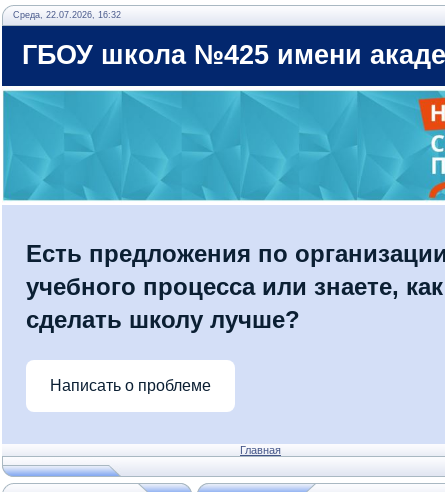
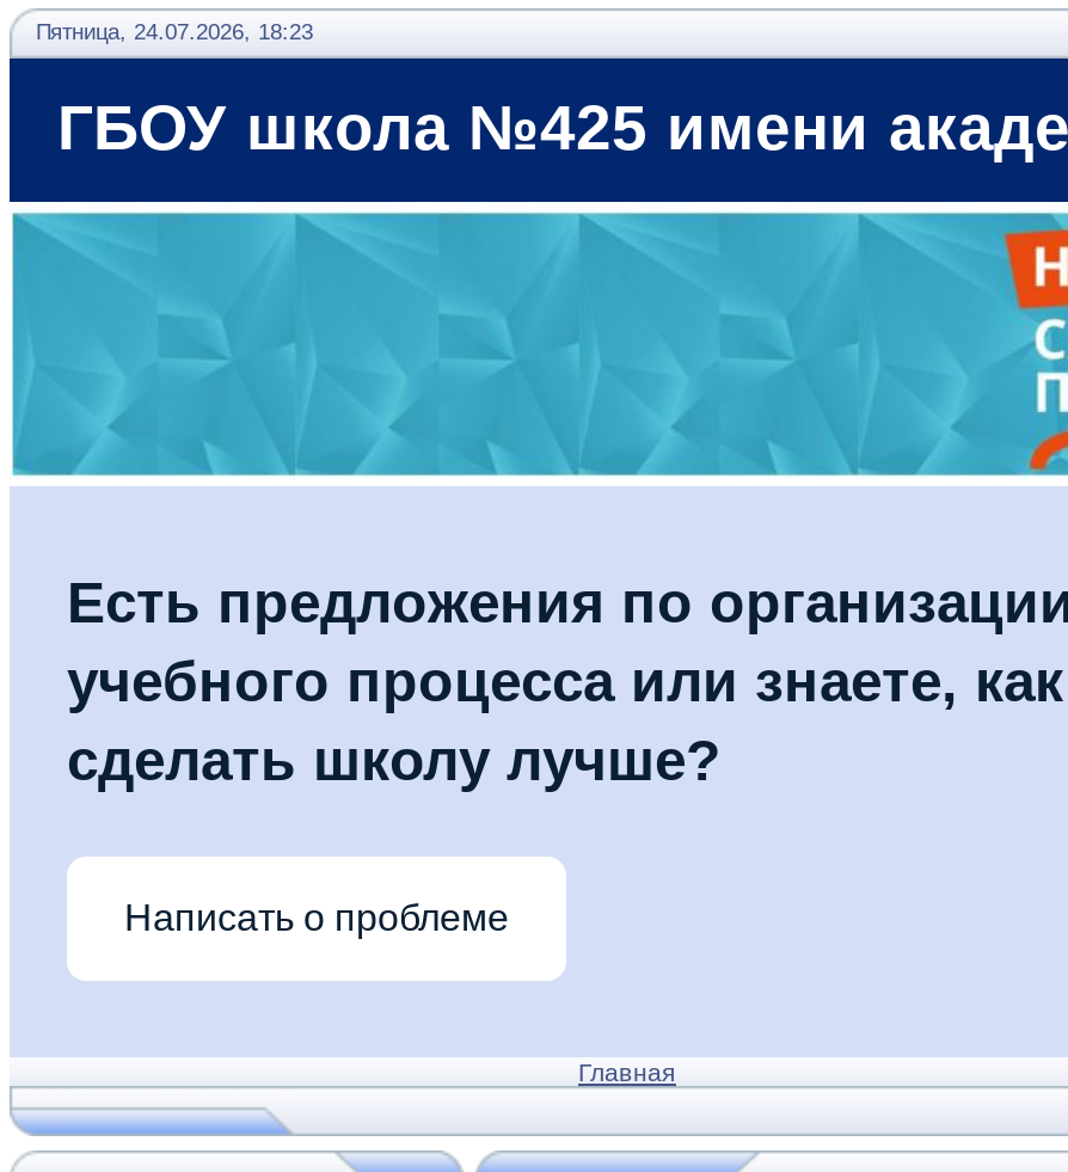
- Среда, 22.07.2026, 16:32
+ Пятница, 24.07.2026, 18:23
